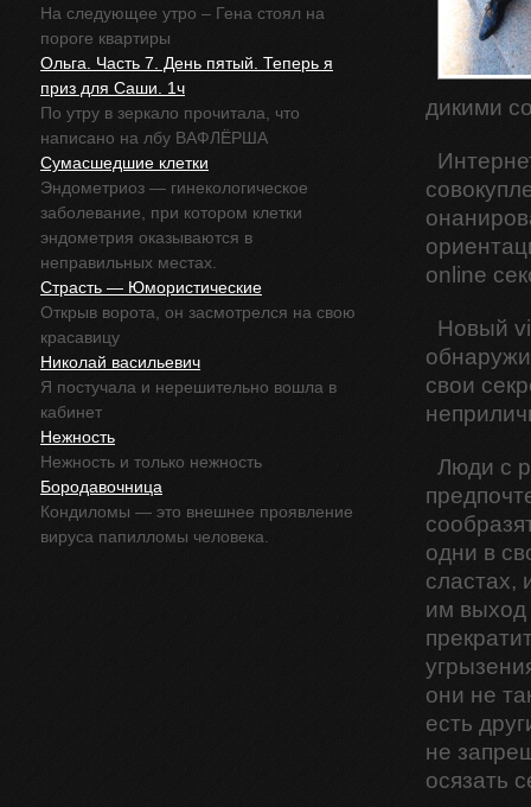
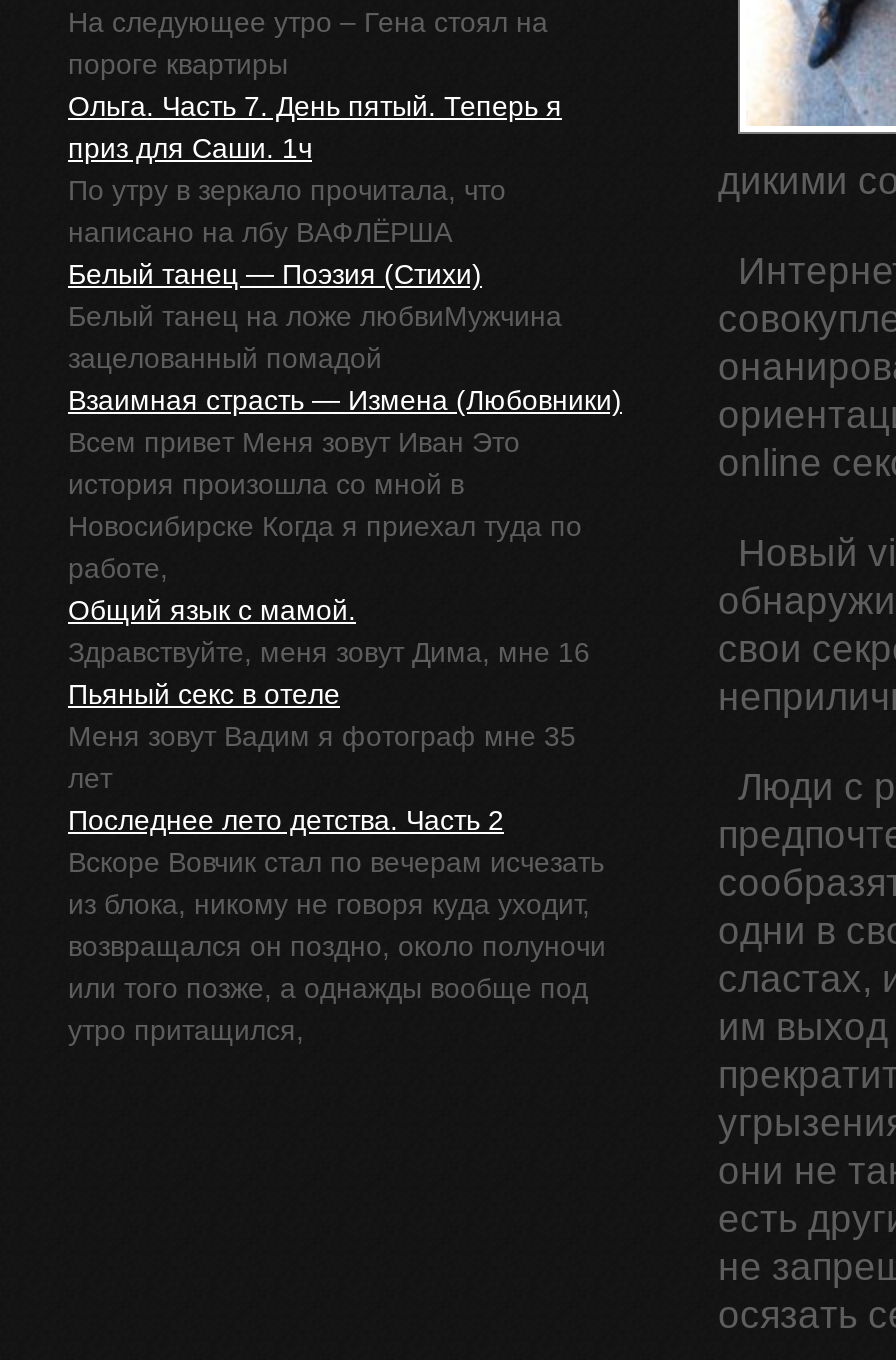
- Сумасшедшие клетки
- Эндометриоз — гинекологическое
- заболевание, при котором клетки
- эндометрия оказываются в
- неправильных местах.
- Страсть — Юмористические
- Открыв ворота, он засмотрелся на свою
- красавицу
- Николай васильевич
- Я постучала и нерешительно вошла в
- кабинет
- Нежность
- Нежность и только нежность
- Бородавочница
- Кондиломы — это внешнее проявление
- вируса папилломы человека.
+ Белый танец — Поэзия (Стихи)
+ Белый танец на ложе любвиМужчина
+ зацелованный помадой
+ Взаимная страсть — Измена (Любовники)
+ Всем привет Меня зовут Иван Это
+ история произошла со мной в
+ Новосибирске Когда я приехал туда по
+ работе,
+ Общий язык с мамой.
+ Здравствуйте, меня зовут Дима, мне 16
+ Пьяный секс в отеле
+ Меня зовут Вадим я фотограф мне 35
+ лет
+ Последнее лето детства. Часть 2
+ Вскоре Вовчик стал по вечерам исчезать
+ из блока, никому не говоря куда уходит,
+ возвращался он поздно, около полуночи
+ или того позже, а однажды вообще под
+ утро притащился,
